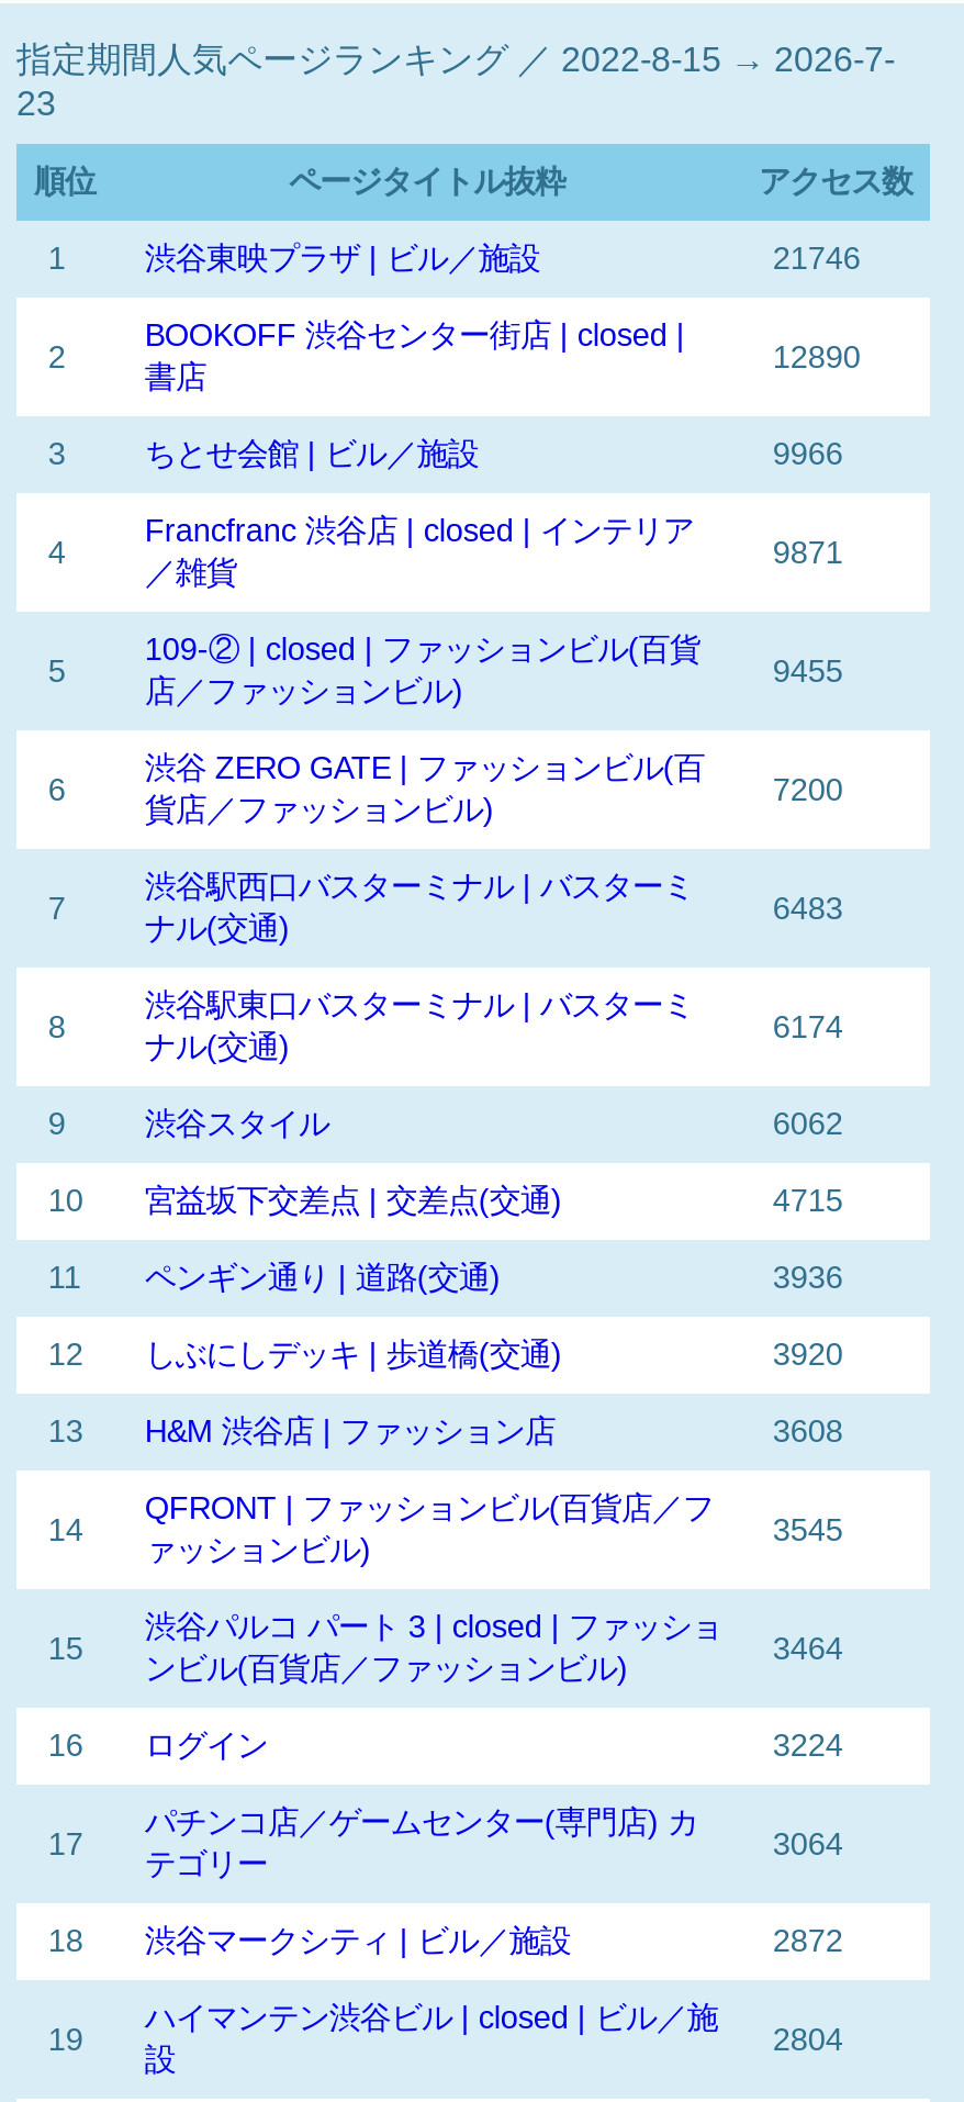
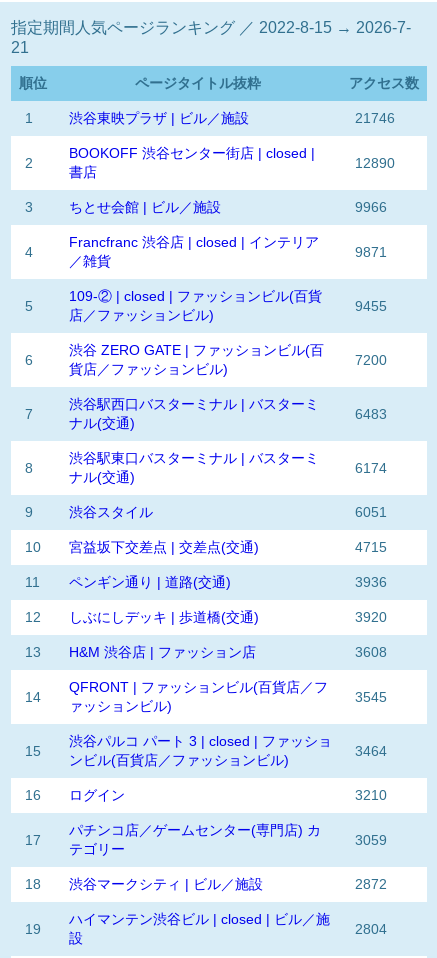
- 23
+ 21

- 6062
+ 6051

- 3224
+ 3210

- 3064
+ 3059
